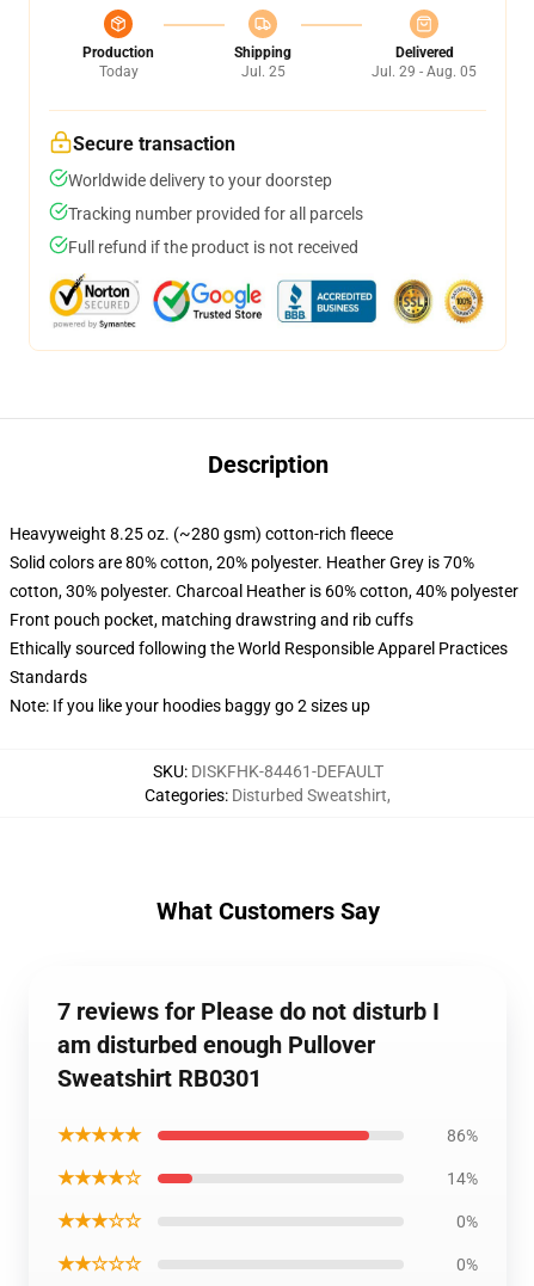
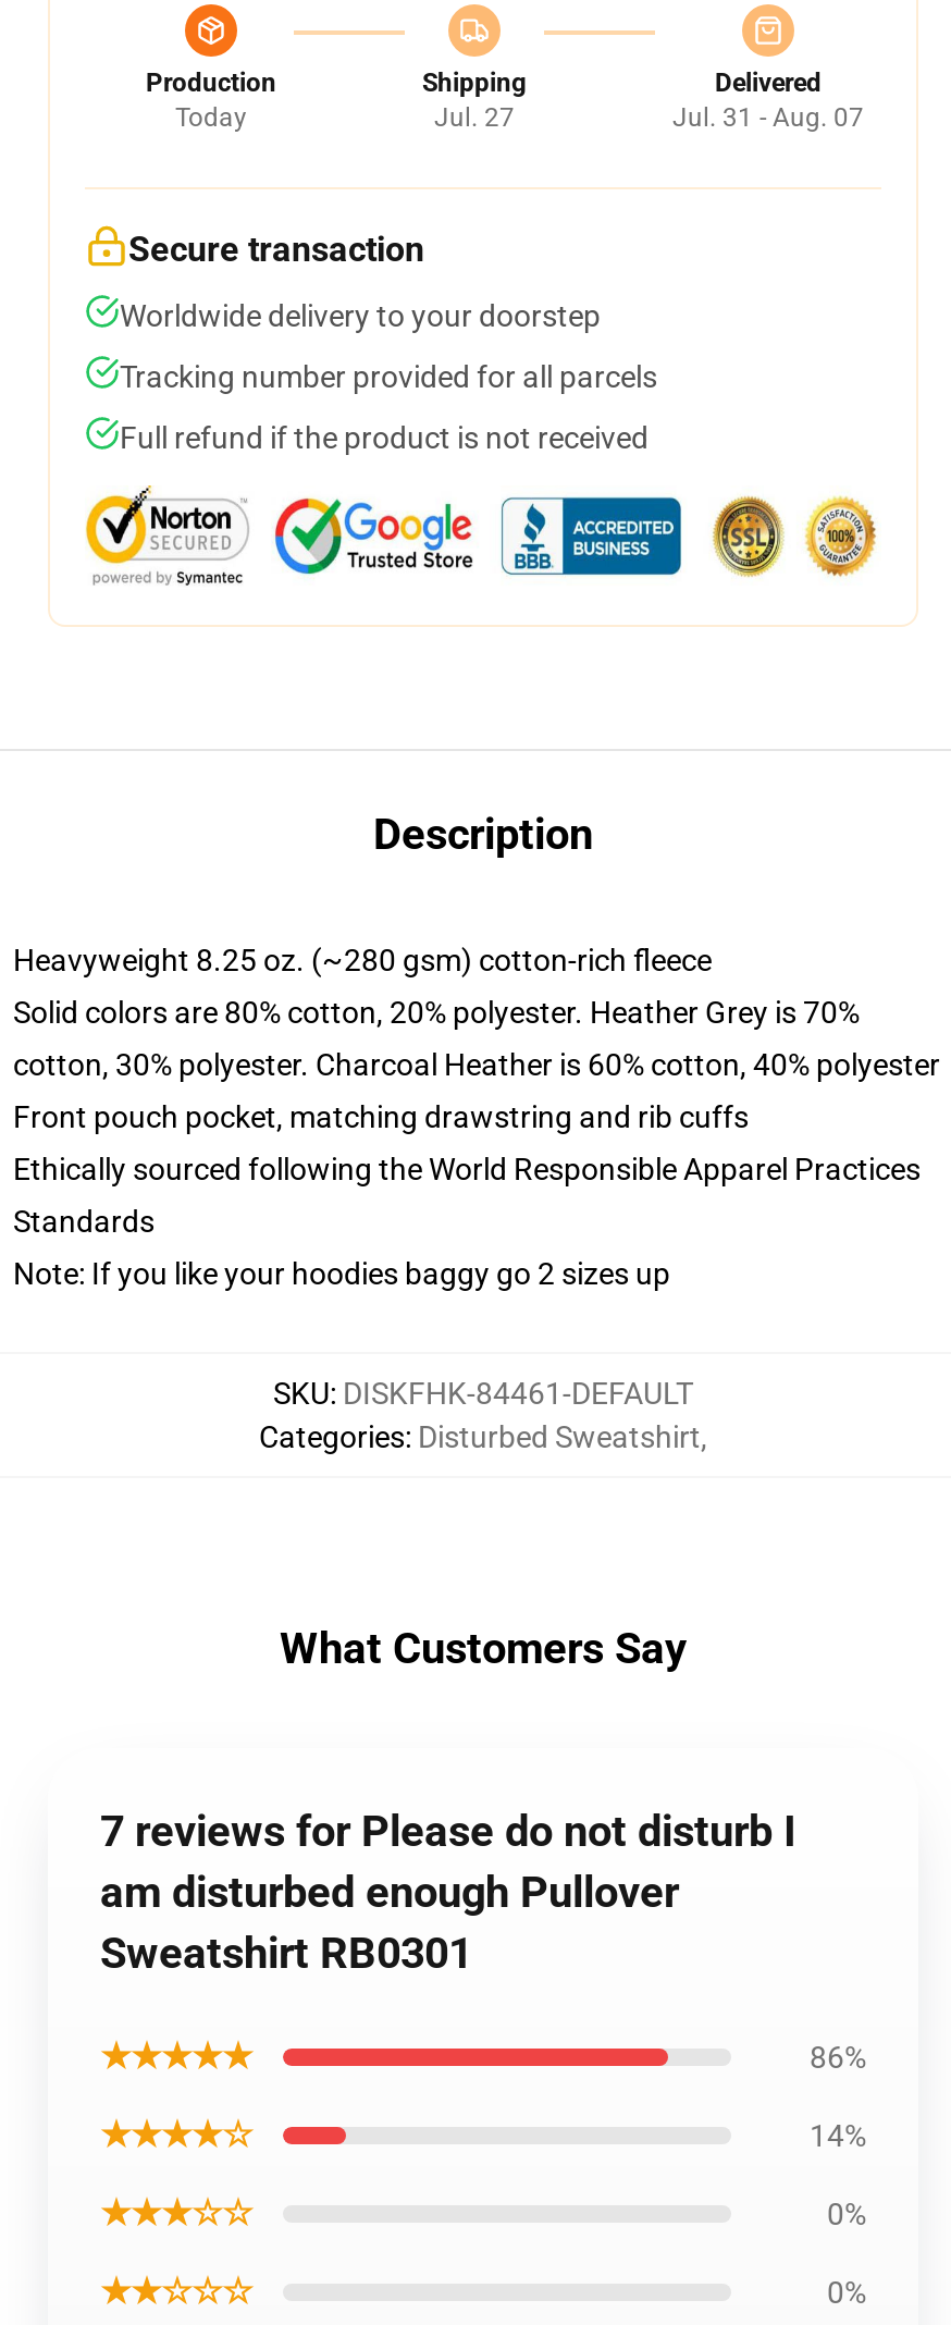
- Jul. 25
+ Jul. 27

- Jul. 29 - Aug. 05
+ Jul. 31 - Aug. 07
